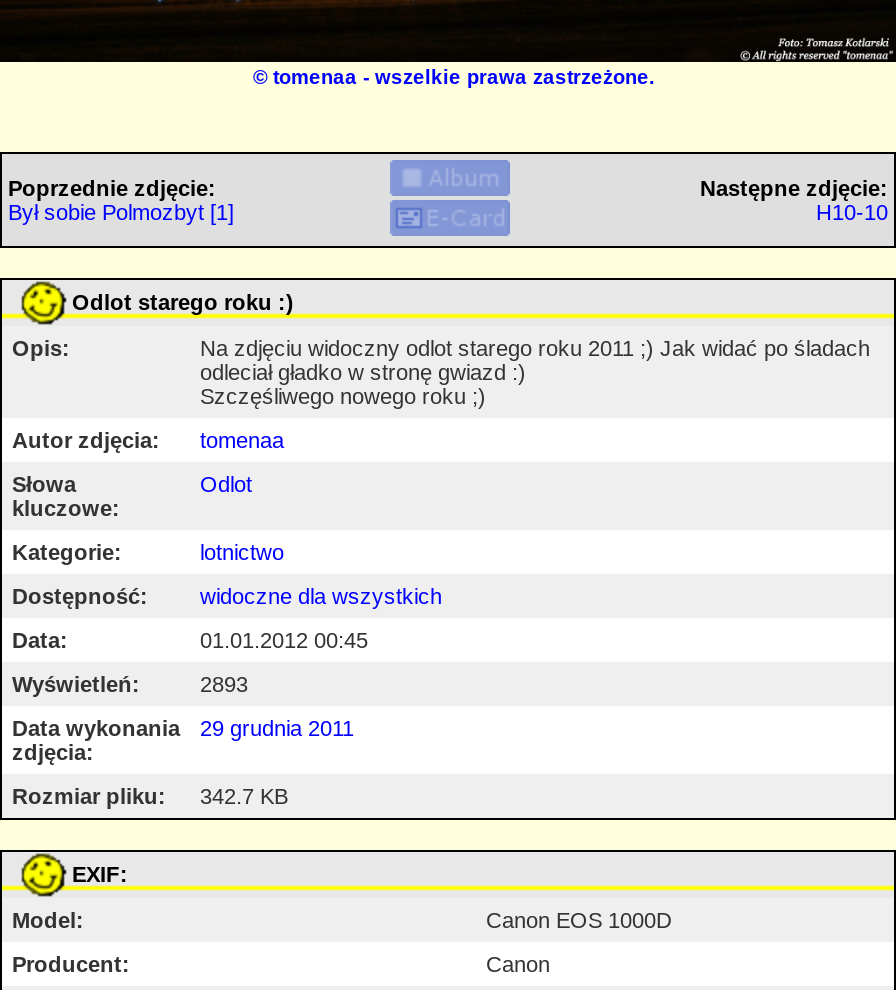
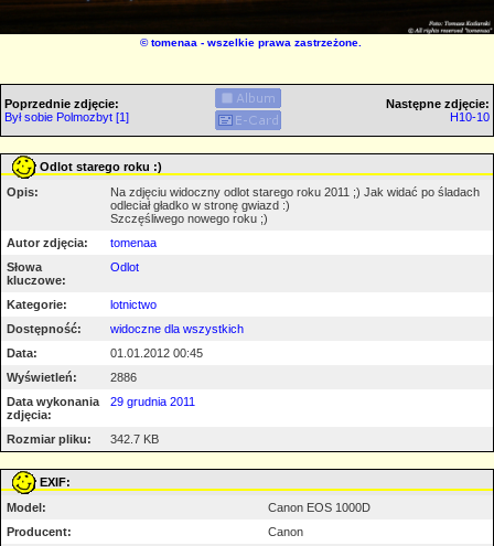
- 2893
+ 2886
